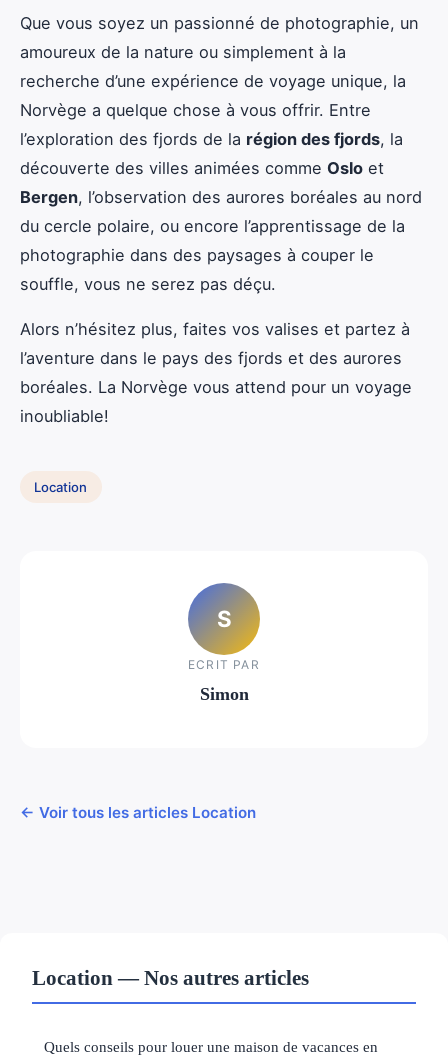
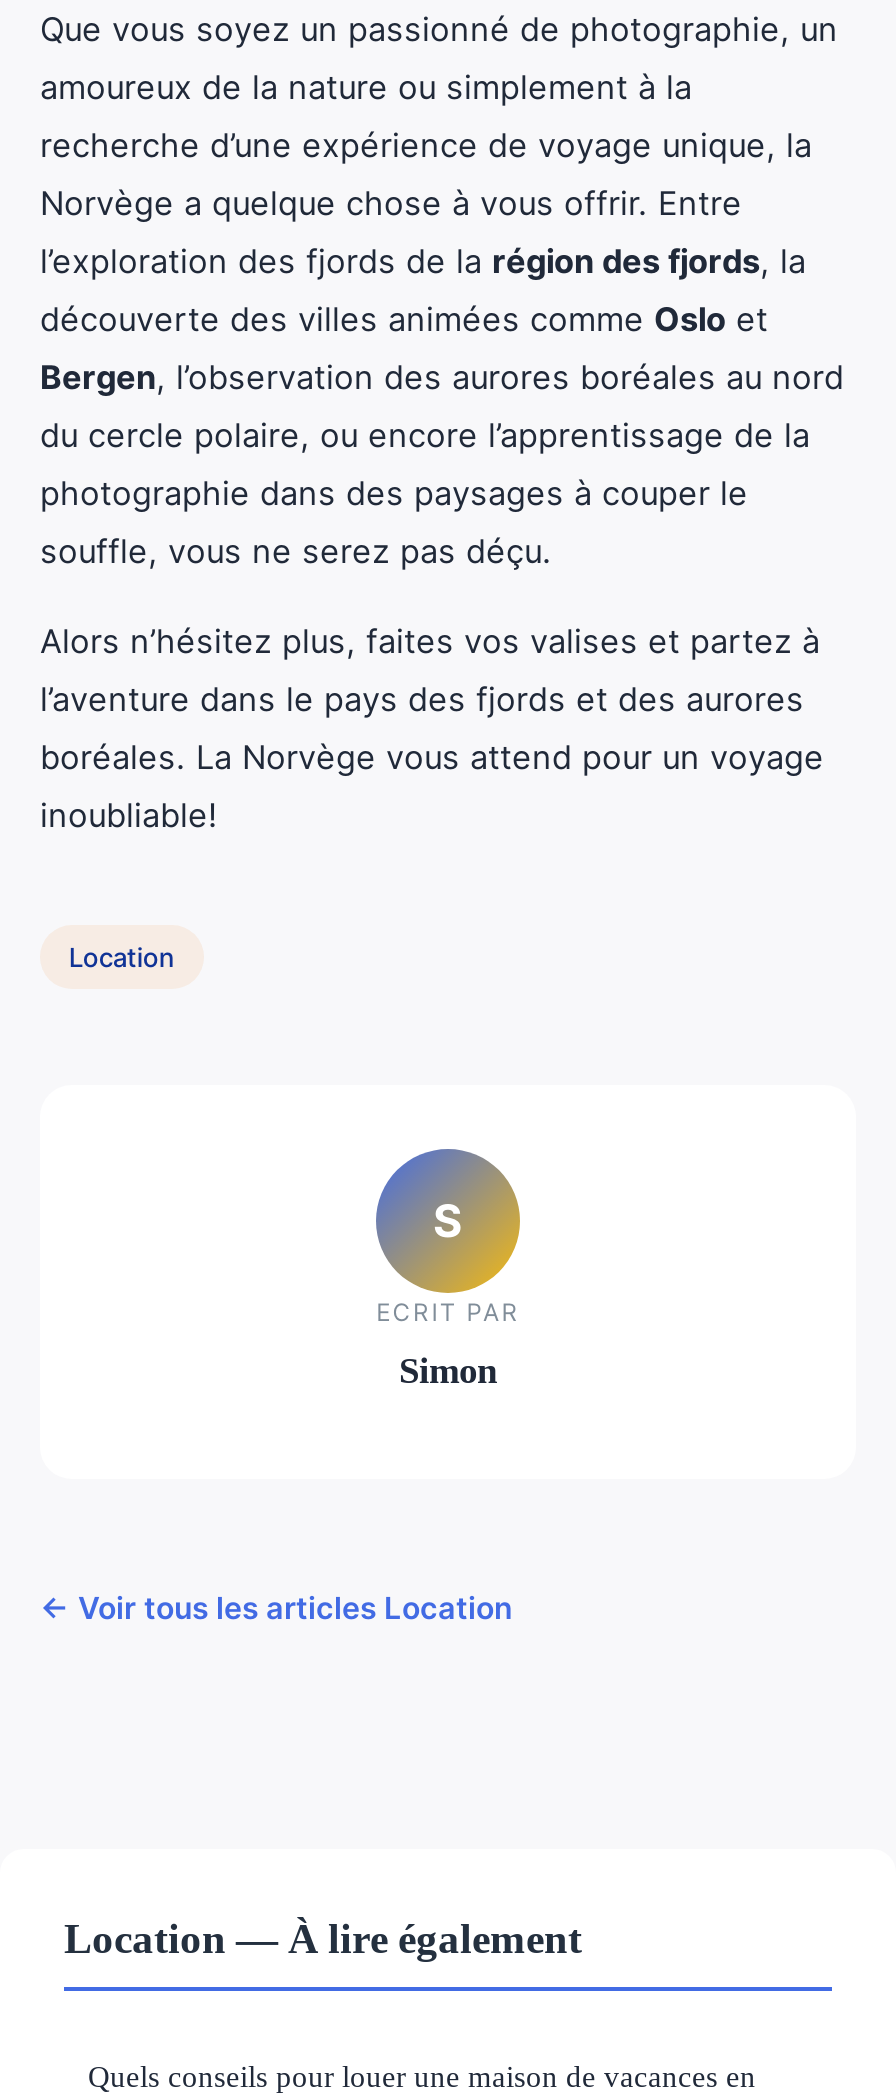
- Location — Nos autres articles
+ Location — À lire également
